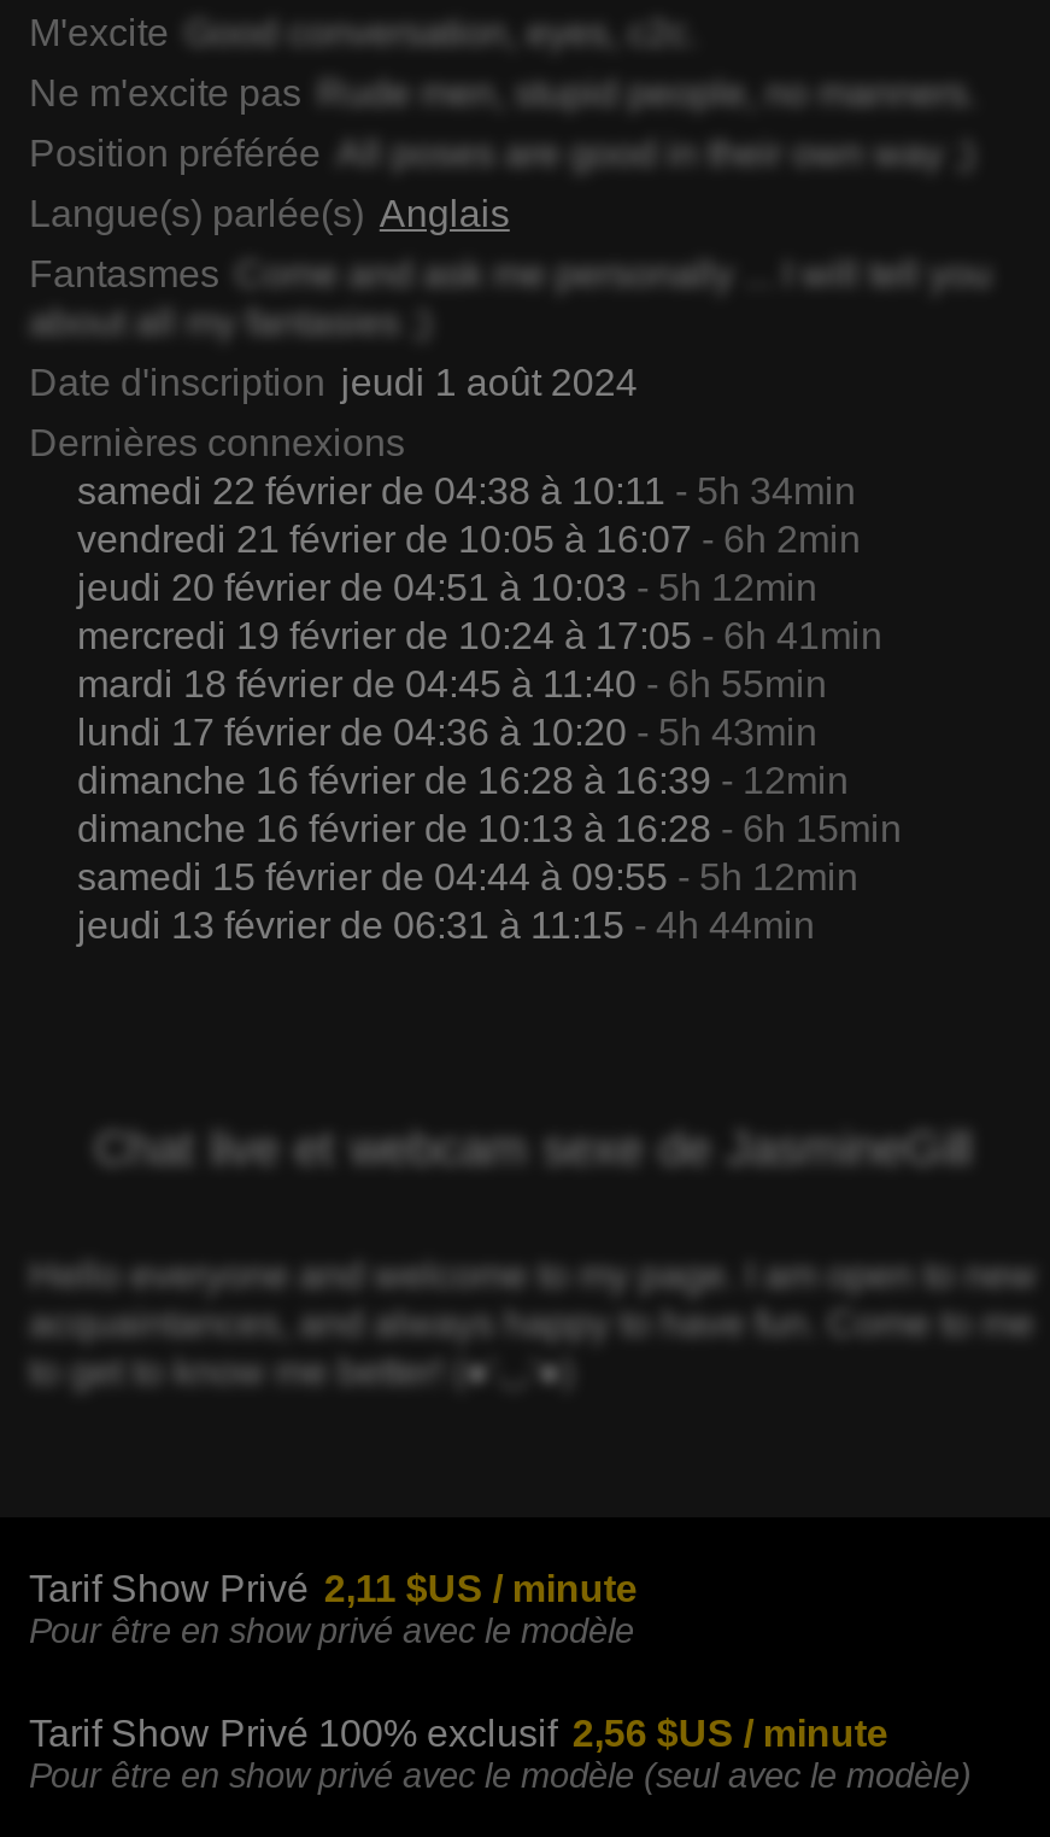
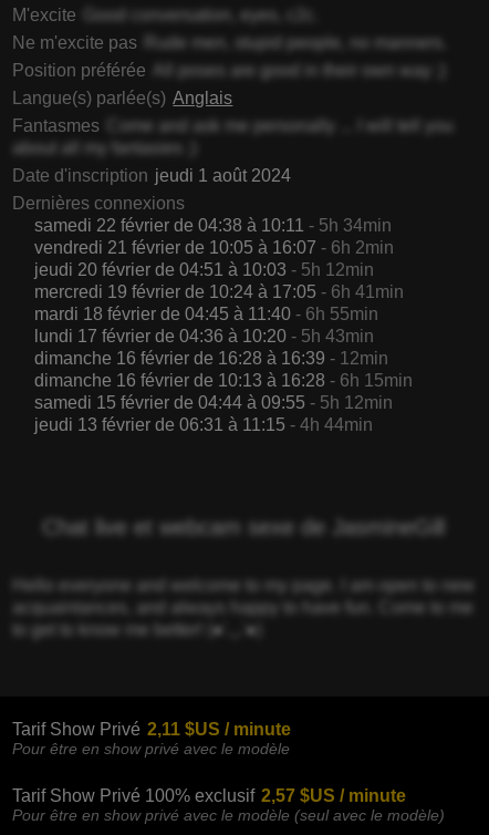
- Tarif Show Privé 100% exclusif 2,56 $US / minute
+ Tarif Show Privé 100% exclusif 2,57 $US / minute
